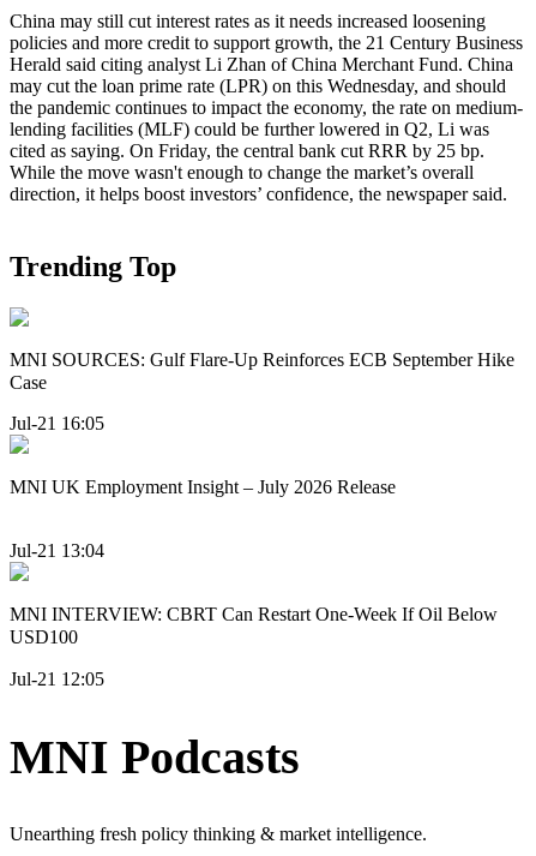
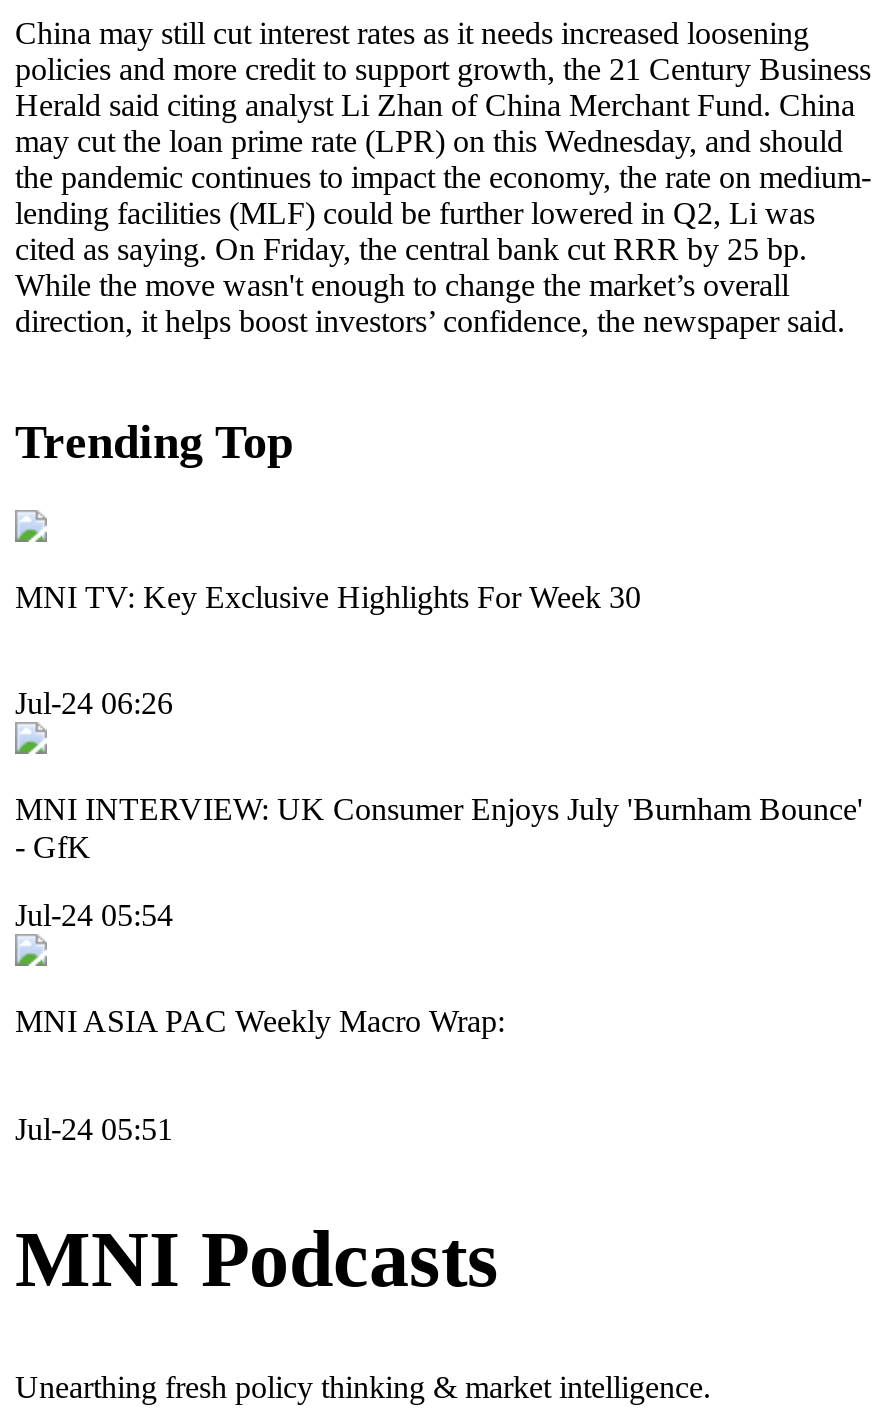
- MNI SOURCES: Gulf Flare-Up Reinforces ECB September Hike
- Case
+ MNI TV: Key Exclusive Highlights For Week 30

- Jul-21 16:05
+ Jul-24 06:26

- MNI UK Employment Insight – July 2026 Release
+ MNI INTERVIEW: UK Consumer Enjoys July 'Burnham Bounce'
+ - GfK

- Jul-21 13:04
+ Jul-24 05:54

- MNI INTERVIEW: CBRT Can Restart One-Week If Oil Below
- USD100
+ MNI ASIA PAC Weekly Macro Wrap:

- Jul-21 12:05
+ Jul-24 05:51
